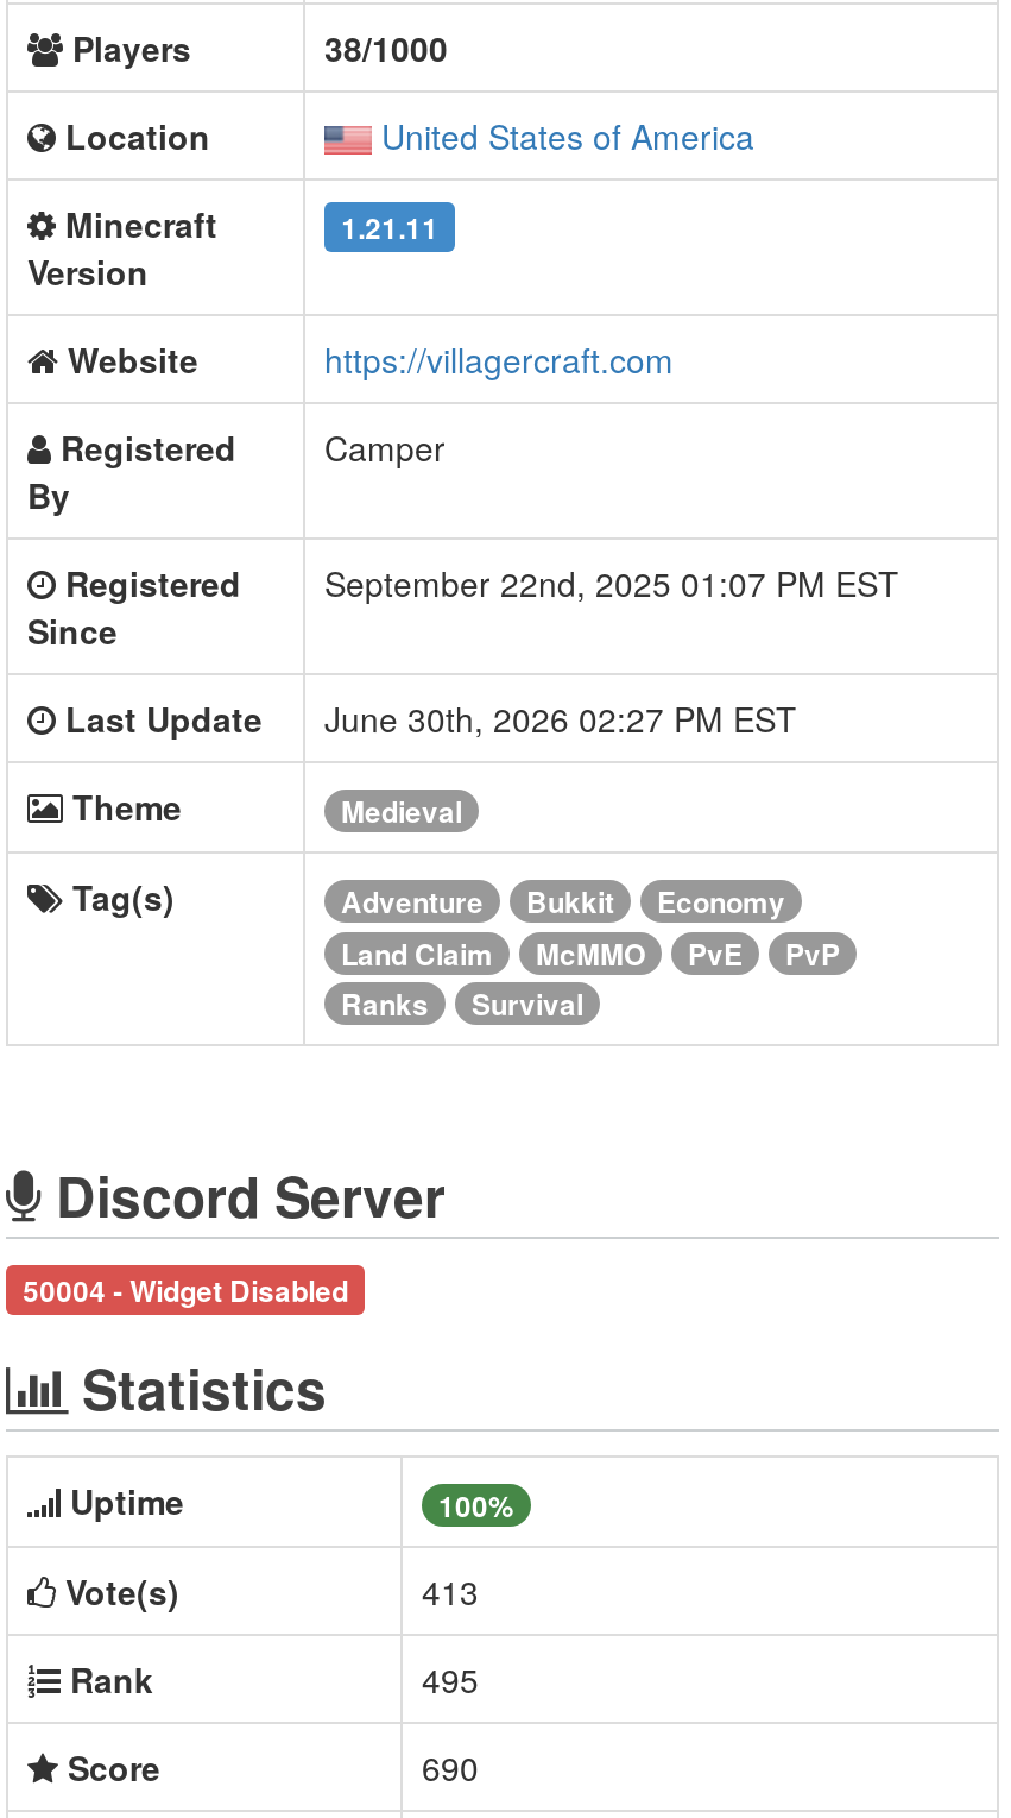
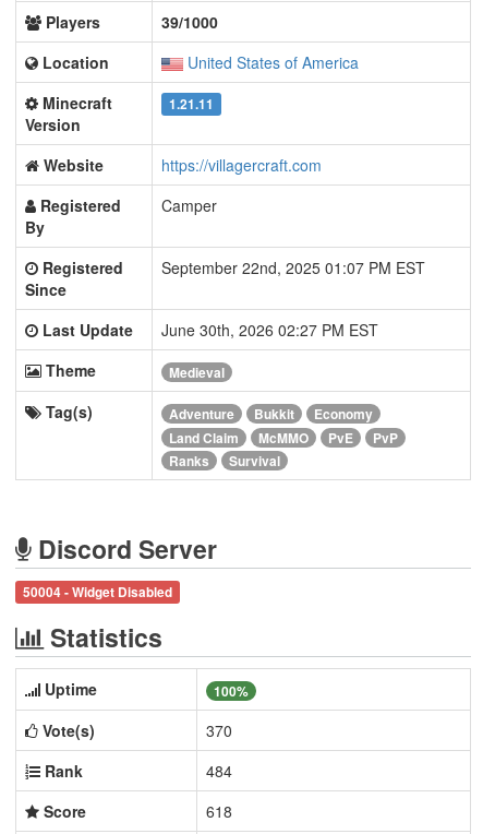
- 38/1000
+ 39/1000

- 413
+ 370

- 495
+ 484

- 690
+ 618
